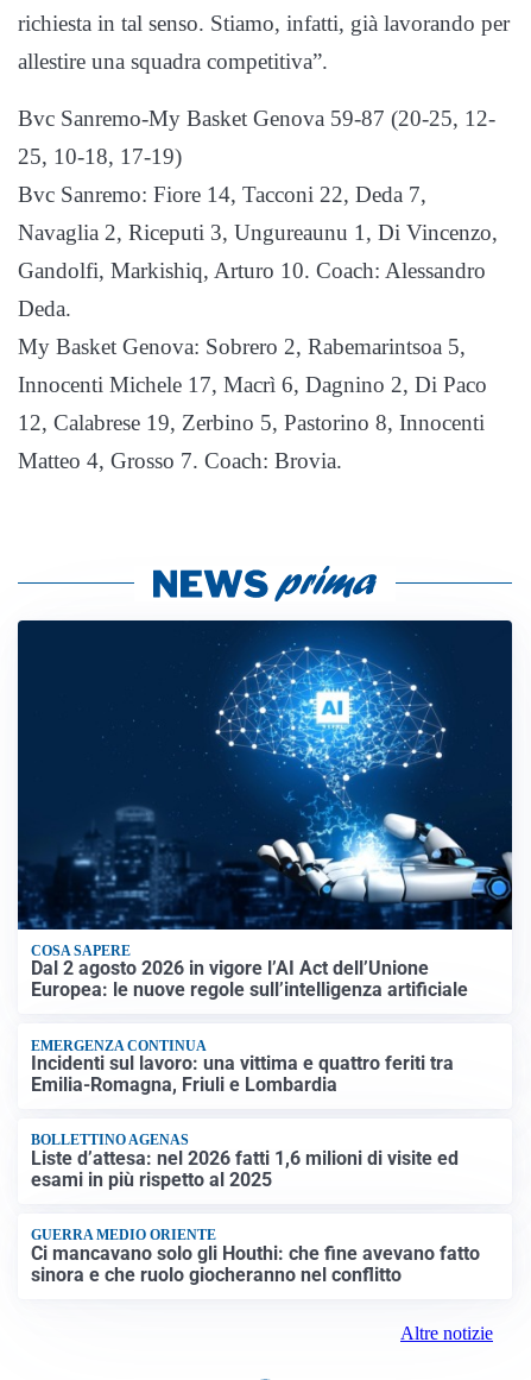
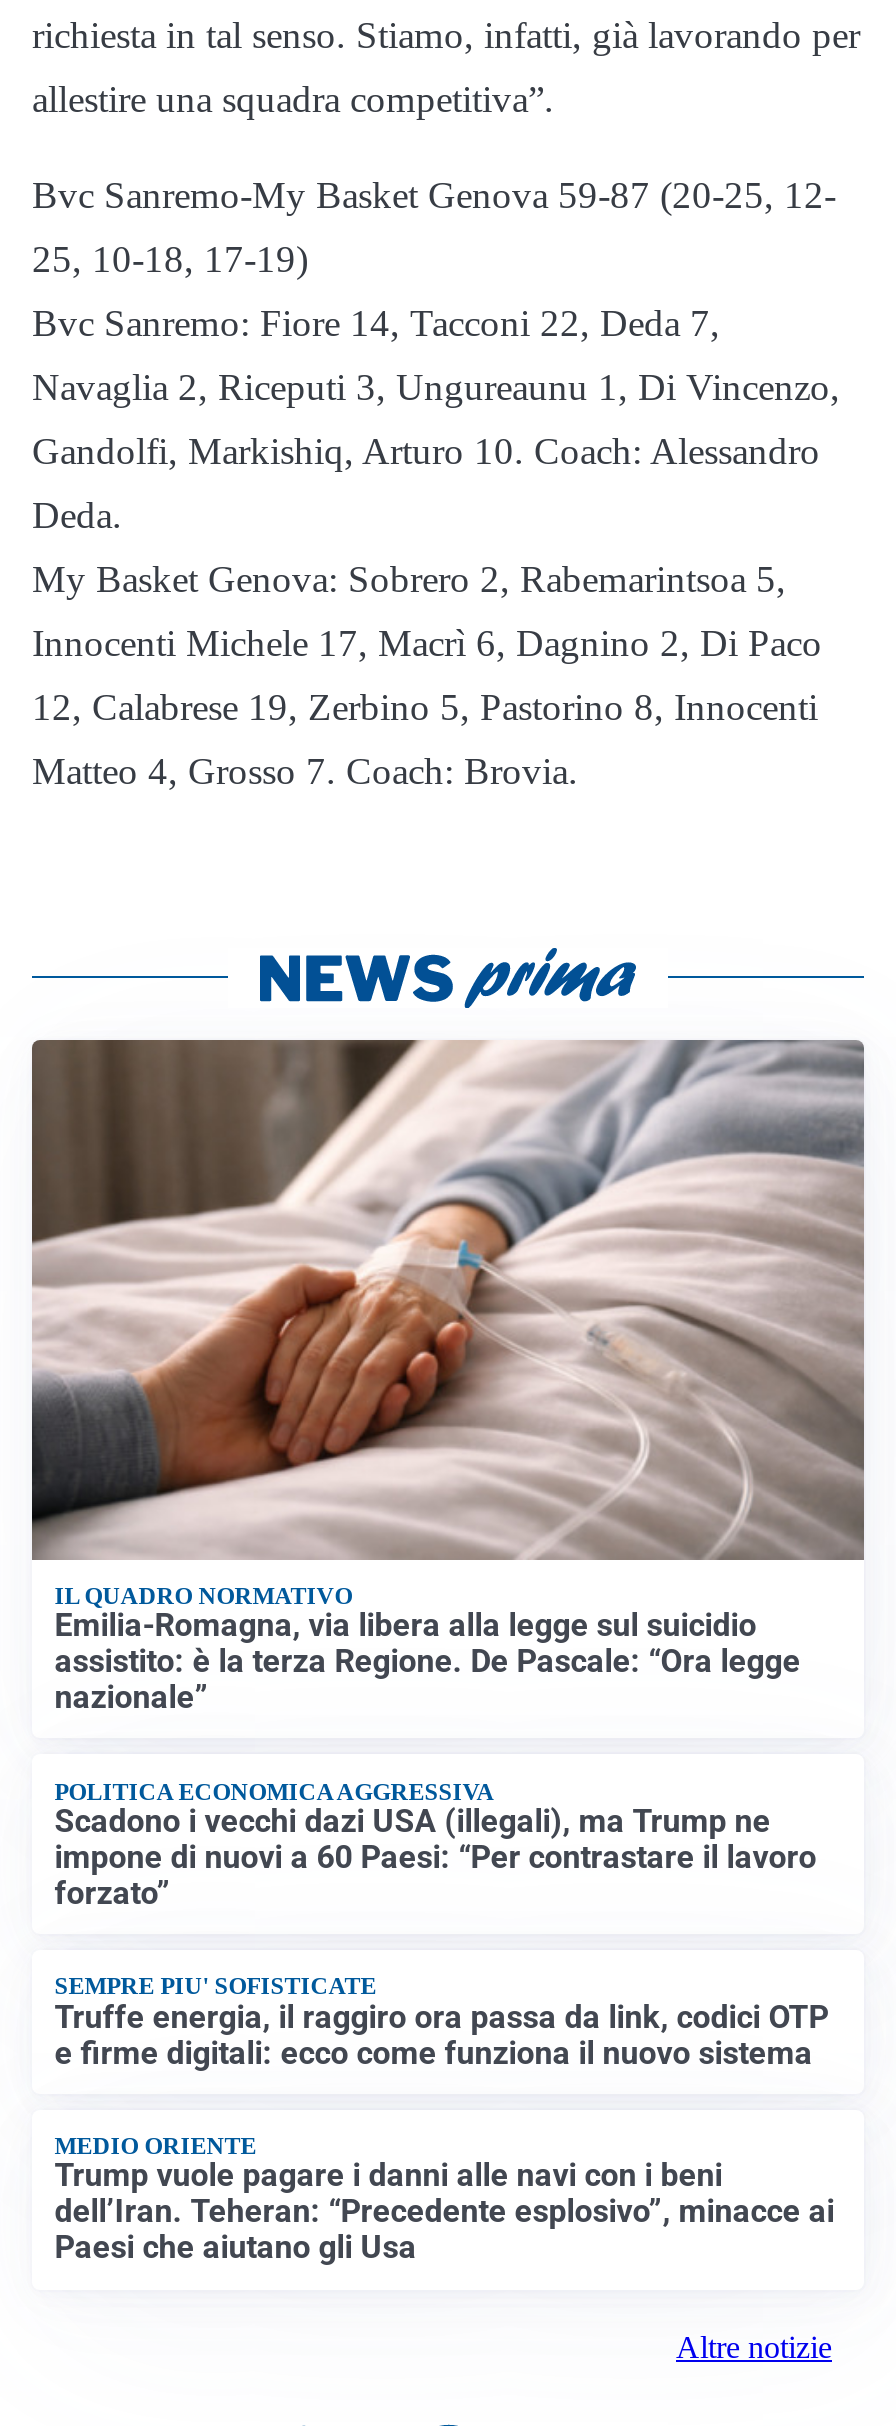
- [image]
- COSA SAPERE
- Dal 2 agosto 2026 in vigore l’AI Act dell’Unione
- Europea: le nuove regole sull’intelligenza artificiale
+ [image]
+ IL QUADRO NORMATIVO
+ Emilia-Romagna, via libera alla legge sul suicidio
+ assistito: è la terza Regione. De Pascale: “Ora legge
+ nazionale”

- EMERGENZA CONTINUA
- Incidenti sul lavoro: una vittima e quattro feriti tra
- Emilia-Romagna, Friuli e Lombardia
+ POLITICA ECONOMICA AGGRESSIVA
+ Scadono i vecchi dazi USA (illegali), ma Trump ne
+ impone di nuovi a 60 Paesi: “Per contrastare il lavoro
+ forzato”

- BOLLETTINO AGENAS
- Liste d’attesa: nel 2026 fatti 1,6 milioni di visite ed
- esami in più rispetto al 2025
+ SEMPRE PIU' SOFISTICATE
+ Truffe energia, il raggiro ora passa da link, codici OTP
+ e firme digitali: ecco come funziona il nuovo sistema

- GUERRA MEDIO ORIENTE
- Ci mancavano solo gli Houthi: che fine avevano fatto
- sinora e che ruolo giocheranno nel conflitto
+ MEDIO ORIENTE
+ Trump vuole pagare i danni alle navi con i beni
+ dell’Iran. Teheran: “Precedente esplosivo”, minacce ai
+ Paesi che aiutano gli Usa
